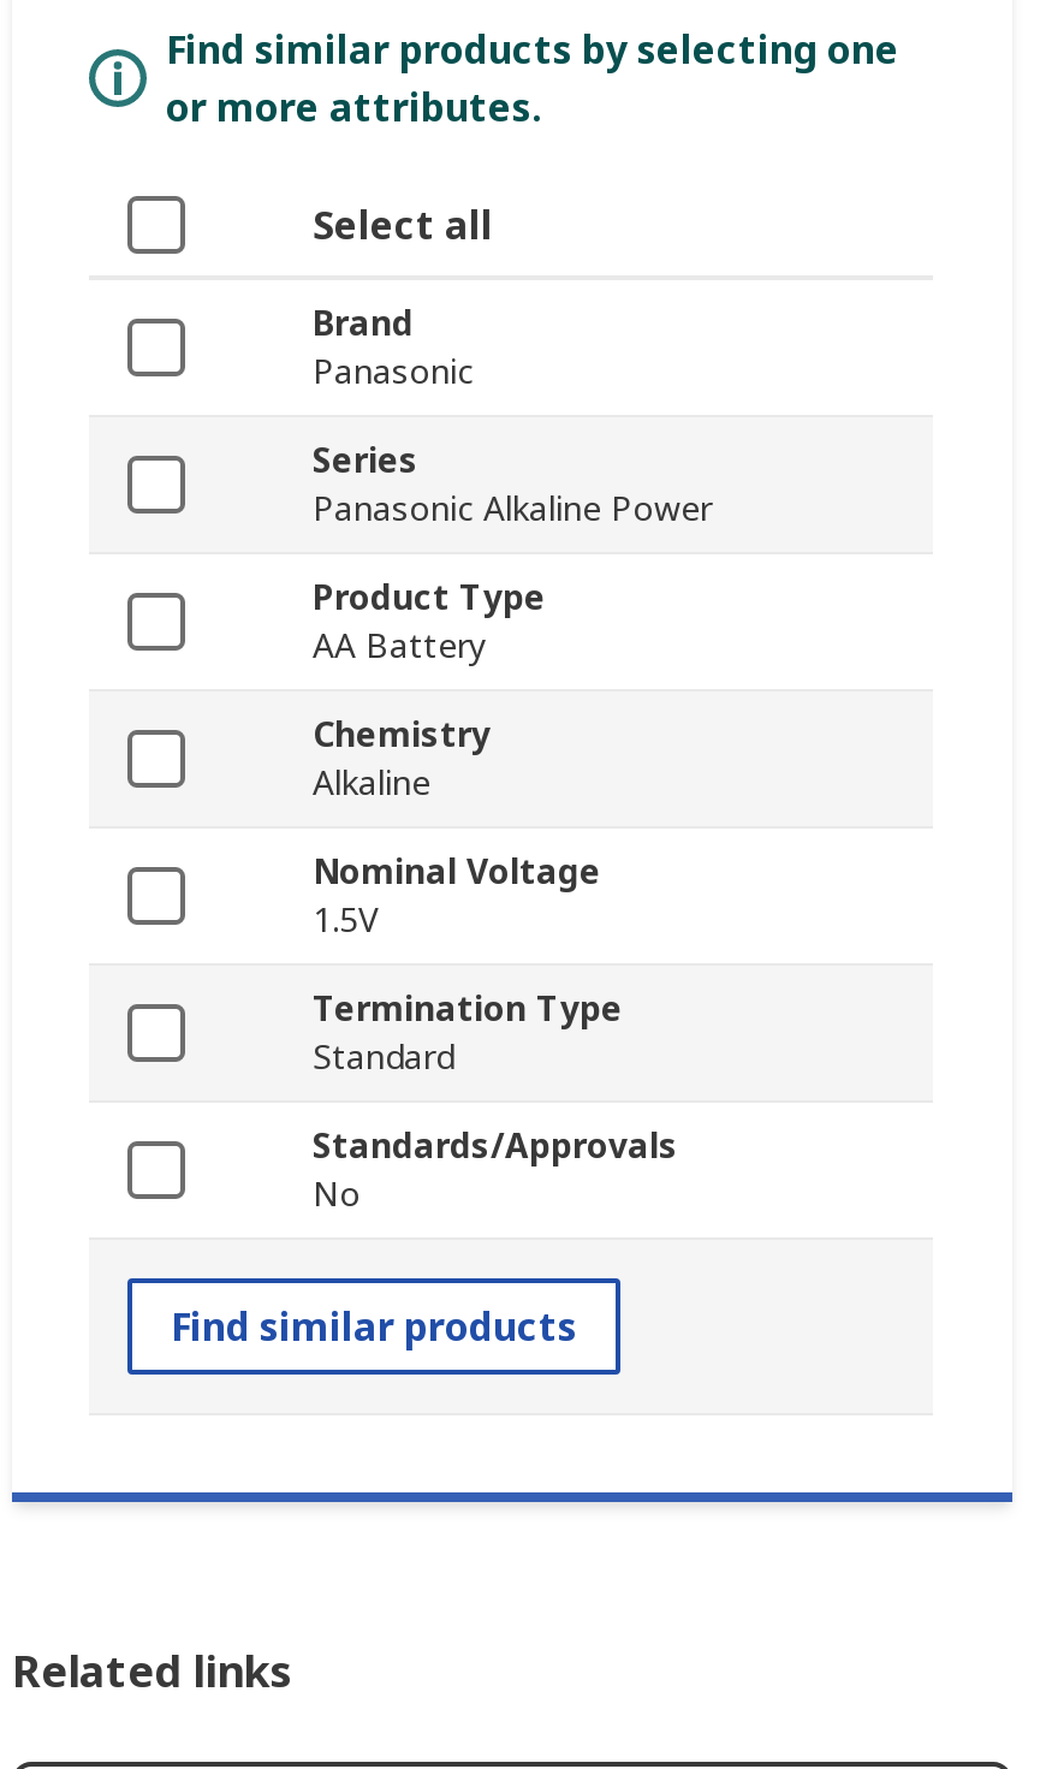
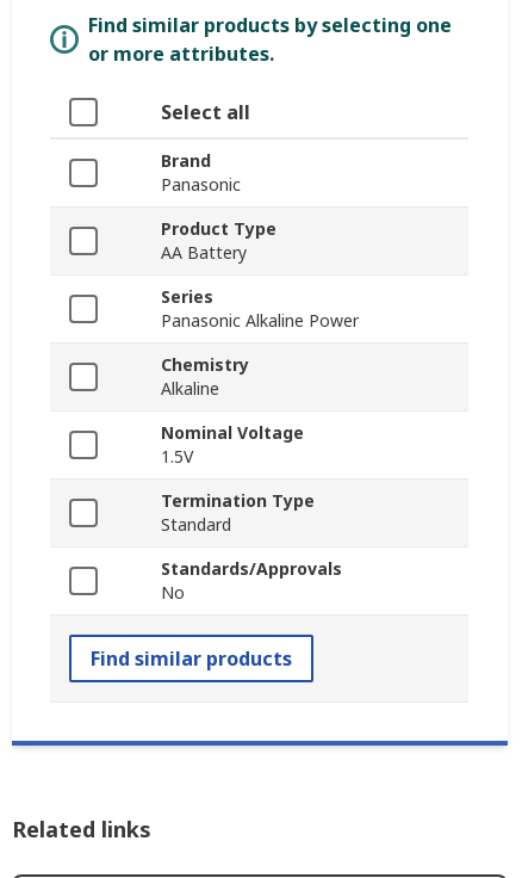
moved down: Series | Panasonic Alkaline Power

moved up: Product Type | AA Battery
